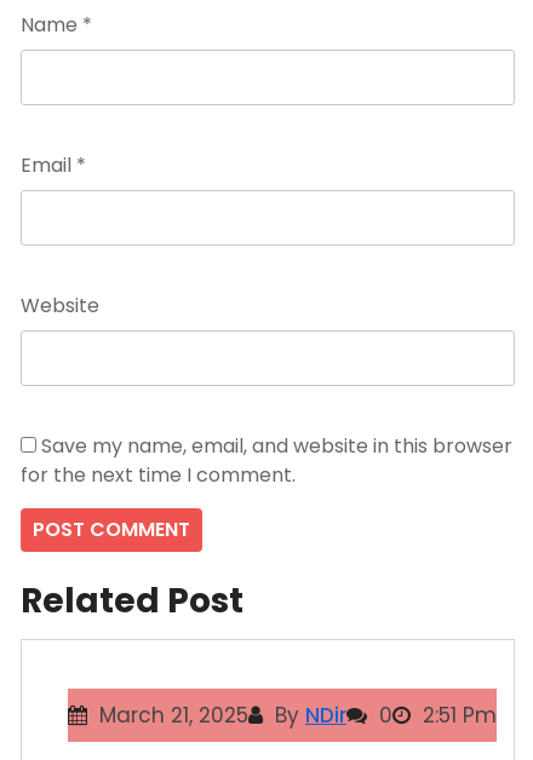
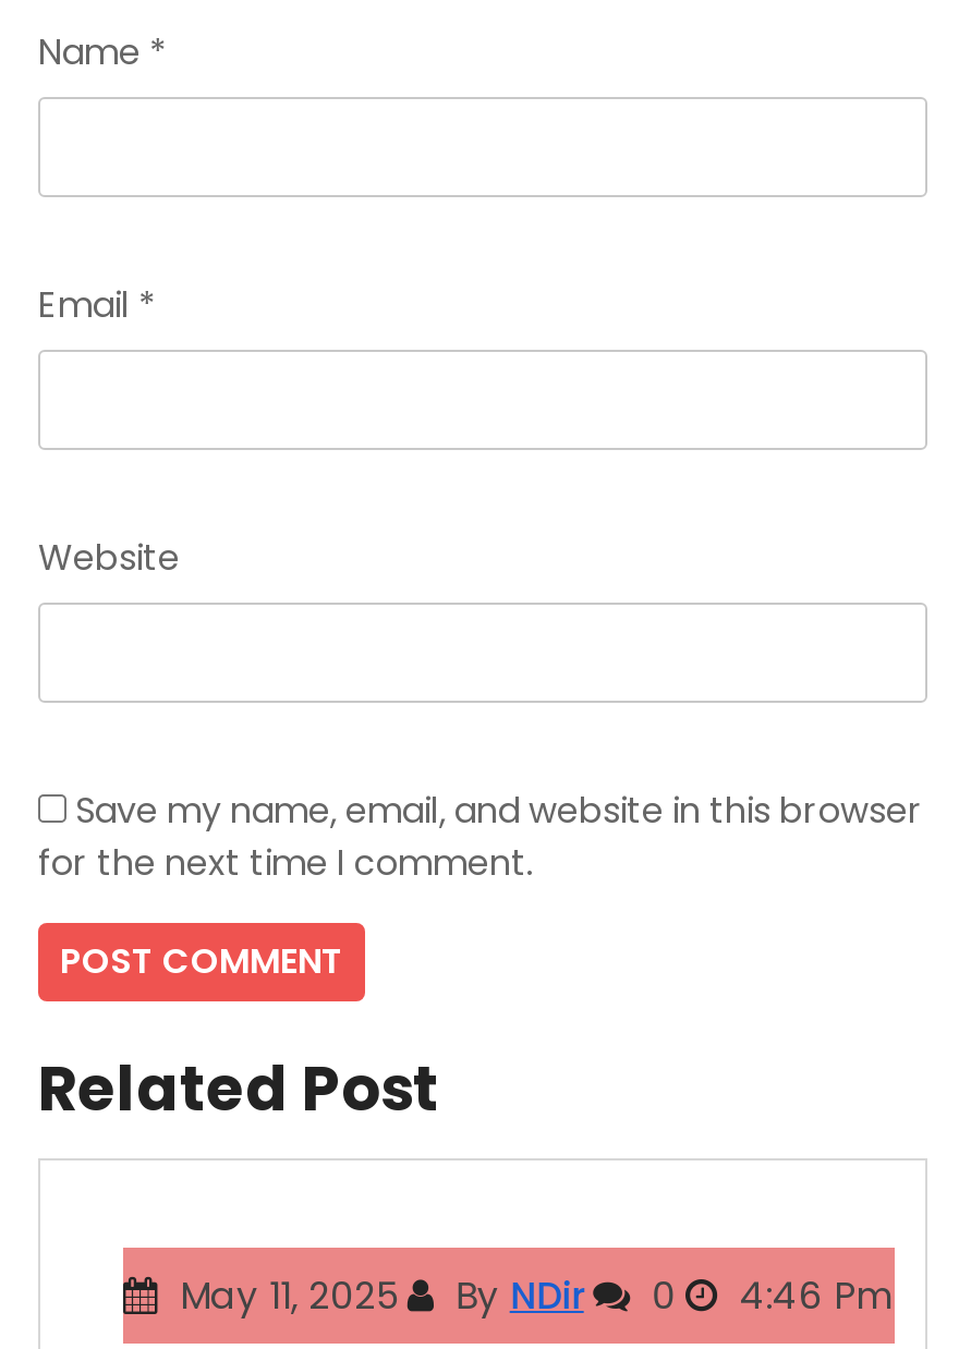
- March 21, 2025
+ May 11, 2025

- 2:51 Pm
+ 4:46 Pm
